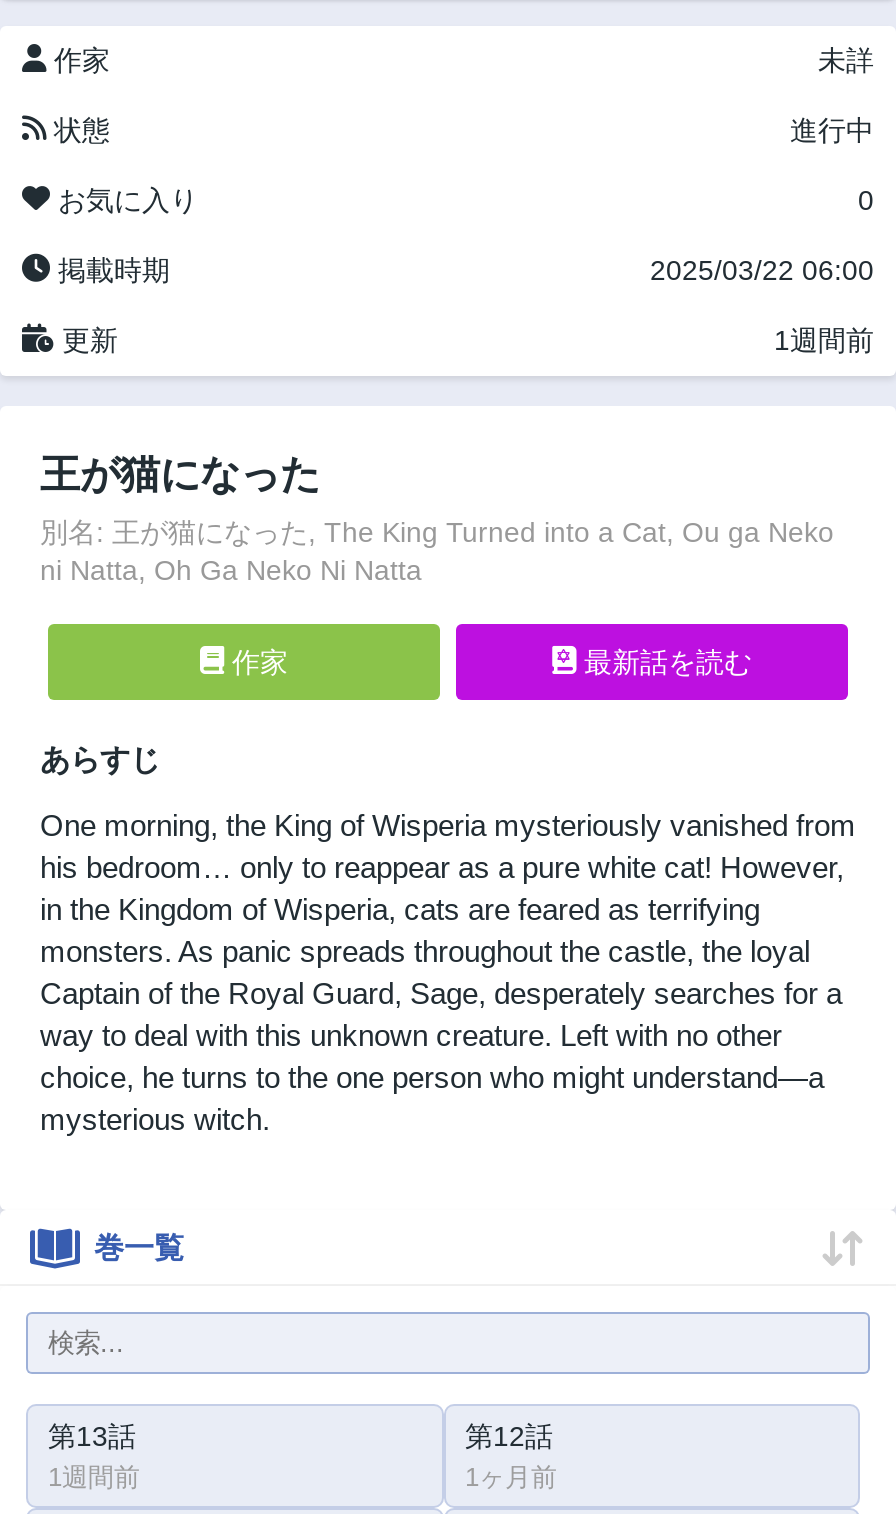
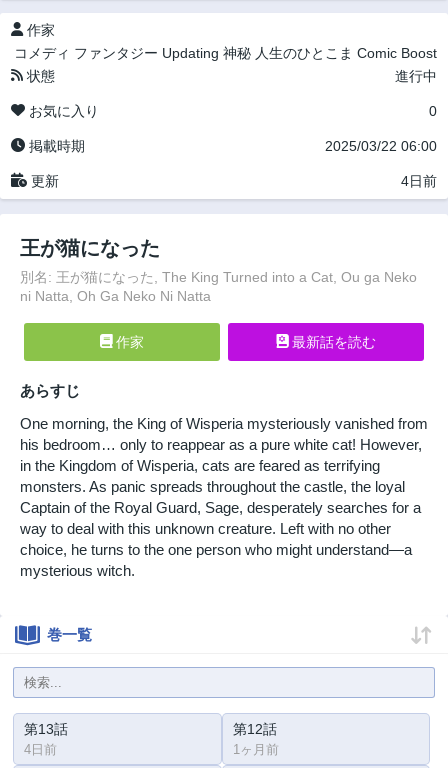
- 未詳
+ コメディ ファンタジー Updating 神秘 人生のひとこま Comic Boost

- 1週間前
+ 4日前

- 1週間前
+ 4日前
